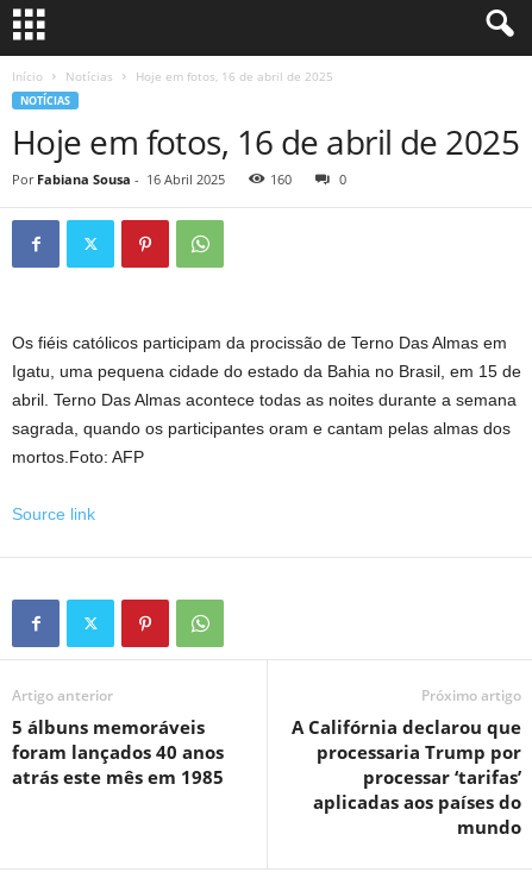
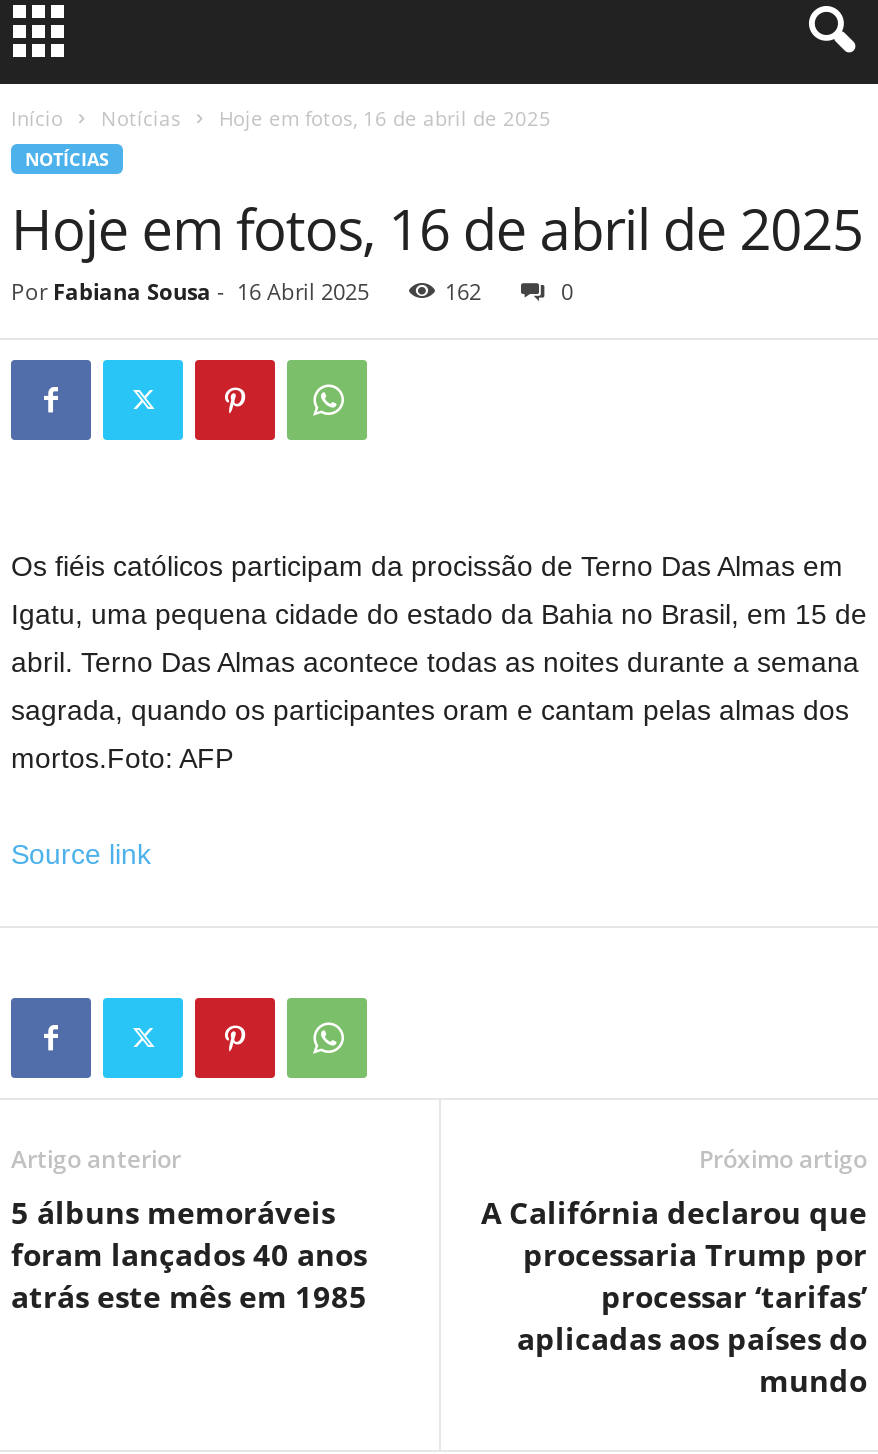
- 160
+ 162
